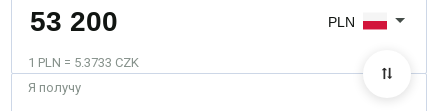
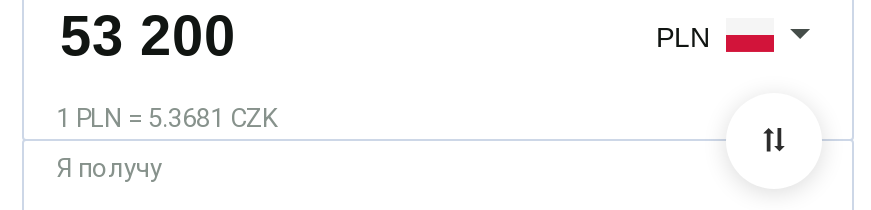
- 1 PLN = 5.3733 CZK
+ 1 PLN = 5.3681 CZK
